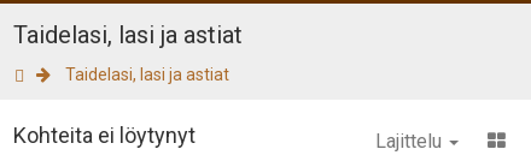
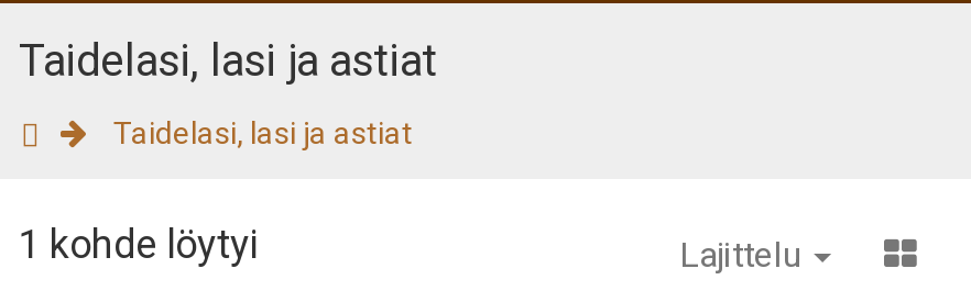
- Kohteita ei löytynyt
+ 1 kohde löytyi
